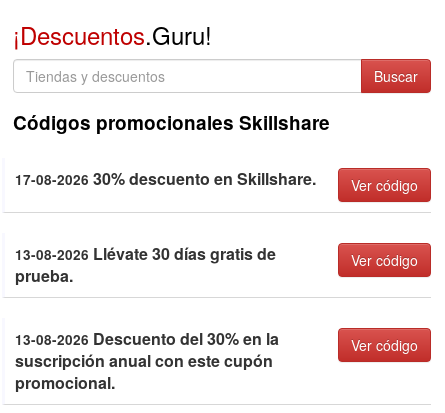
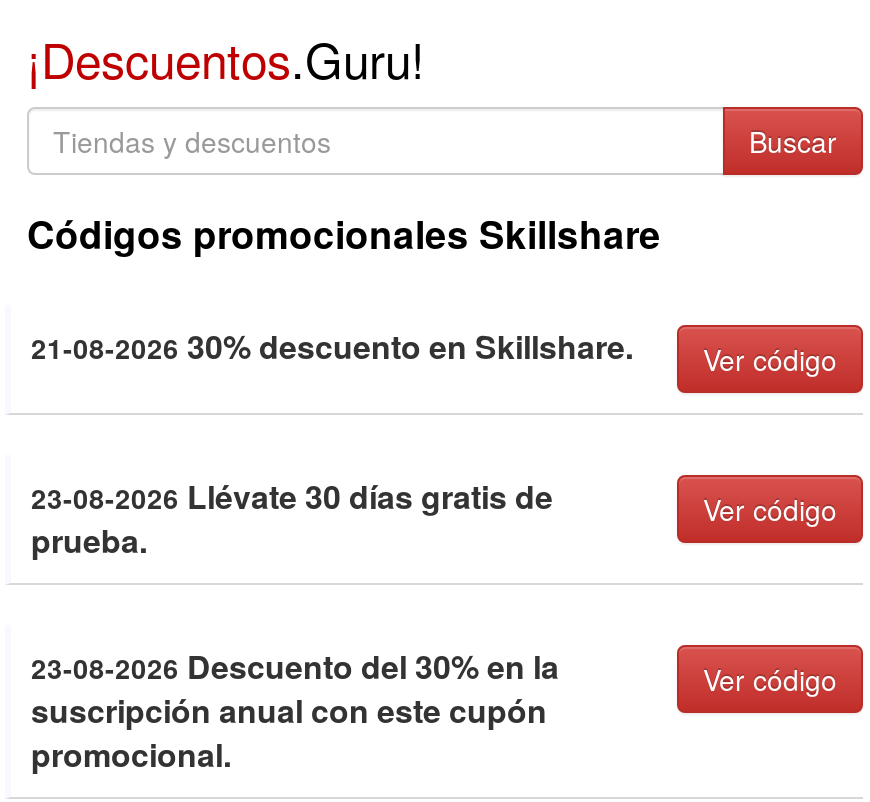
- 17-08-2026 30% descuento en Skillshare.
+ 21-08-2026 30% descuento en Skillshare.

- 13-08-2026 Llévate 30 días gratis de
+ 23-08-2026 Llévate 30 días gratis de

- 13-08-2026 Descuento del 30% en la
+ 23-08-2026 Descuento del 30% en la
